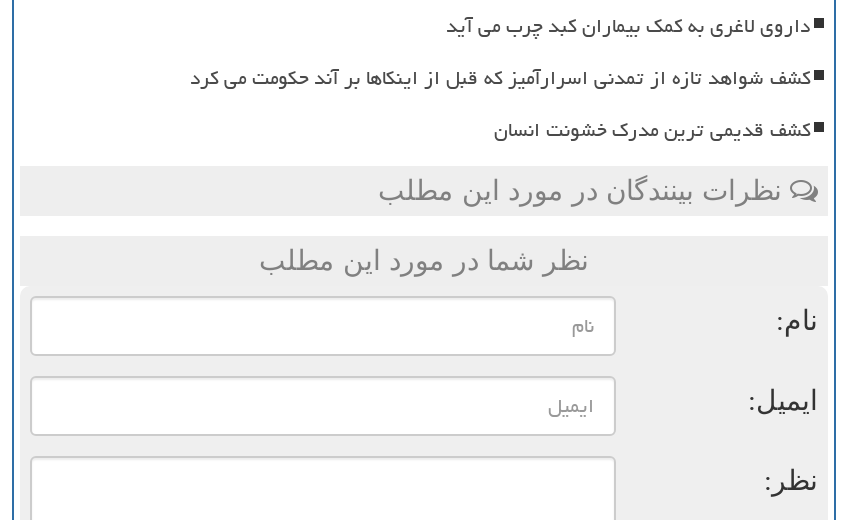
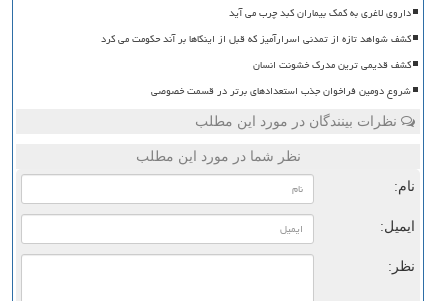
+ شروع دومین فراخوان جذب استعدادهای برتر در قسمت خصوصی
